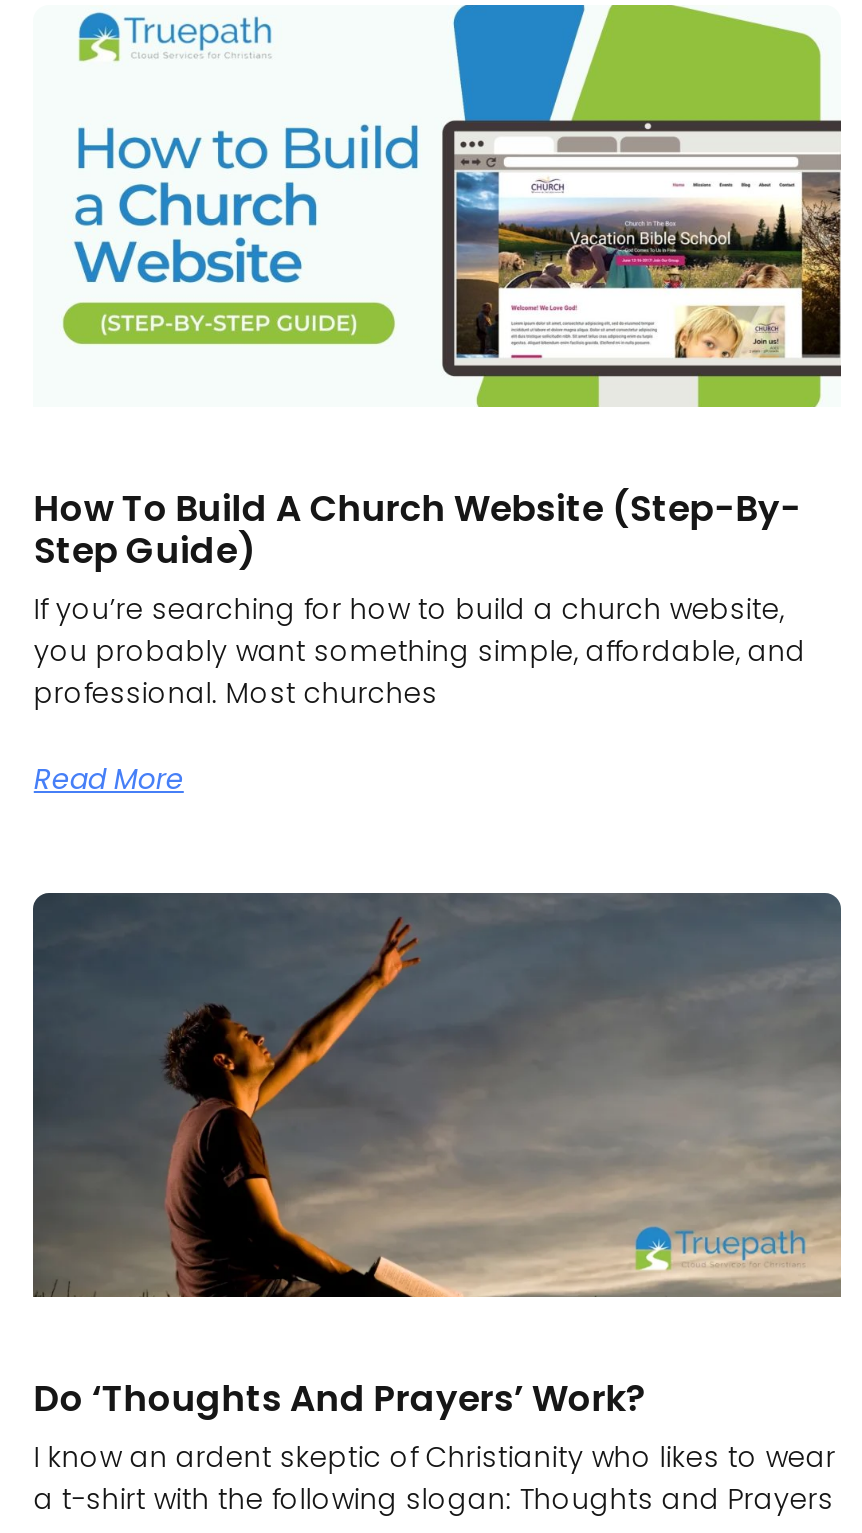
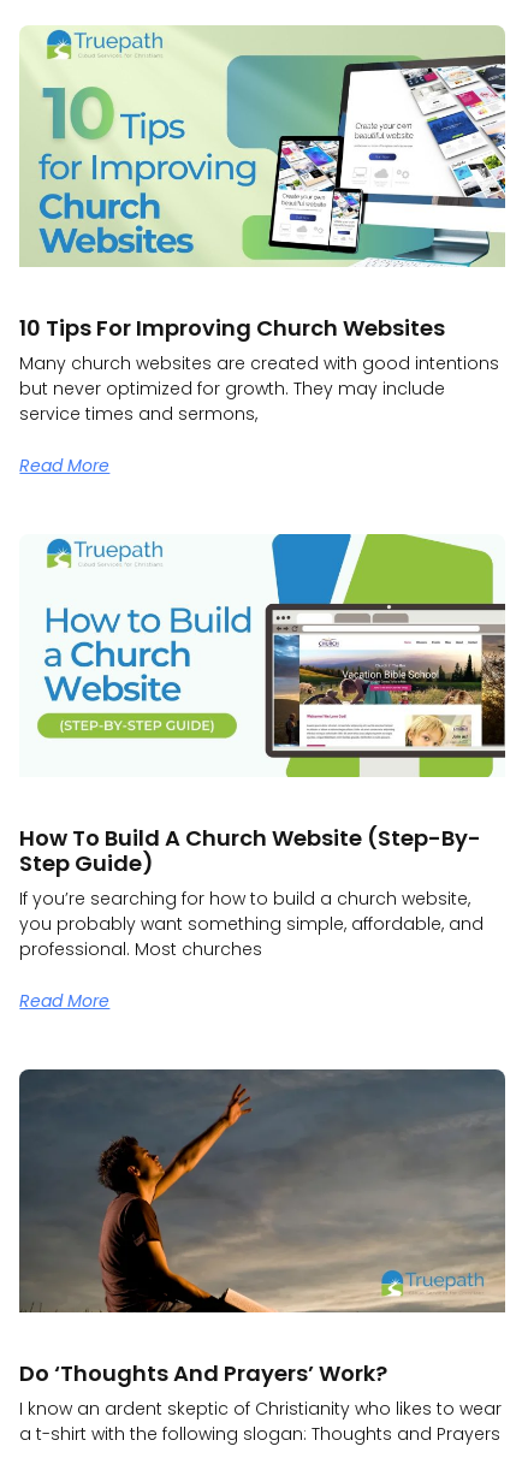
+ [image]
+ 10 Tips For Improving Church Websites
+ Many church websites are created with good intentions
+ but never optimized for growth. They may include
+ service times and sermons,
+ Read More
